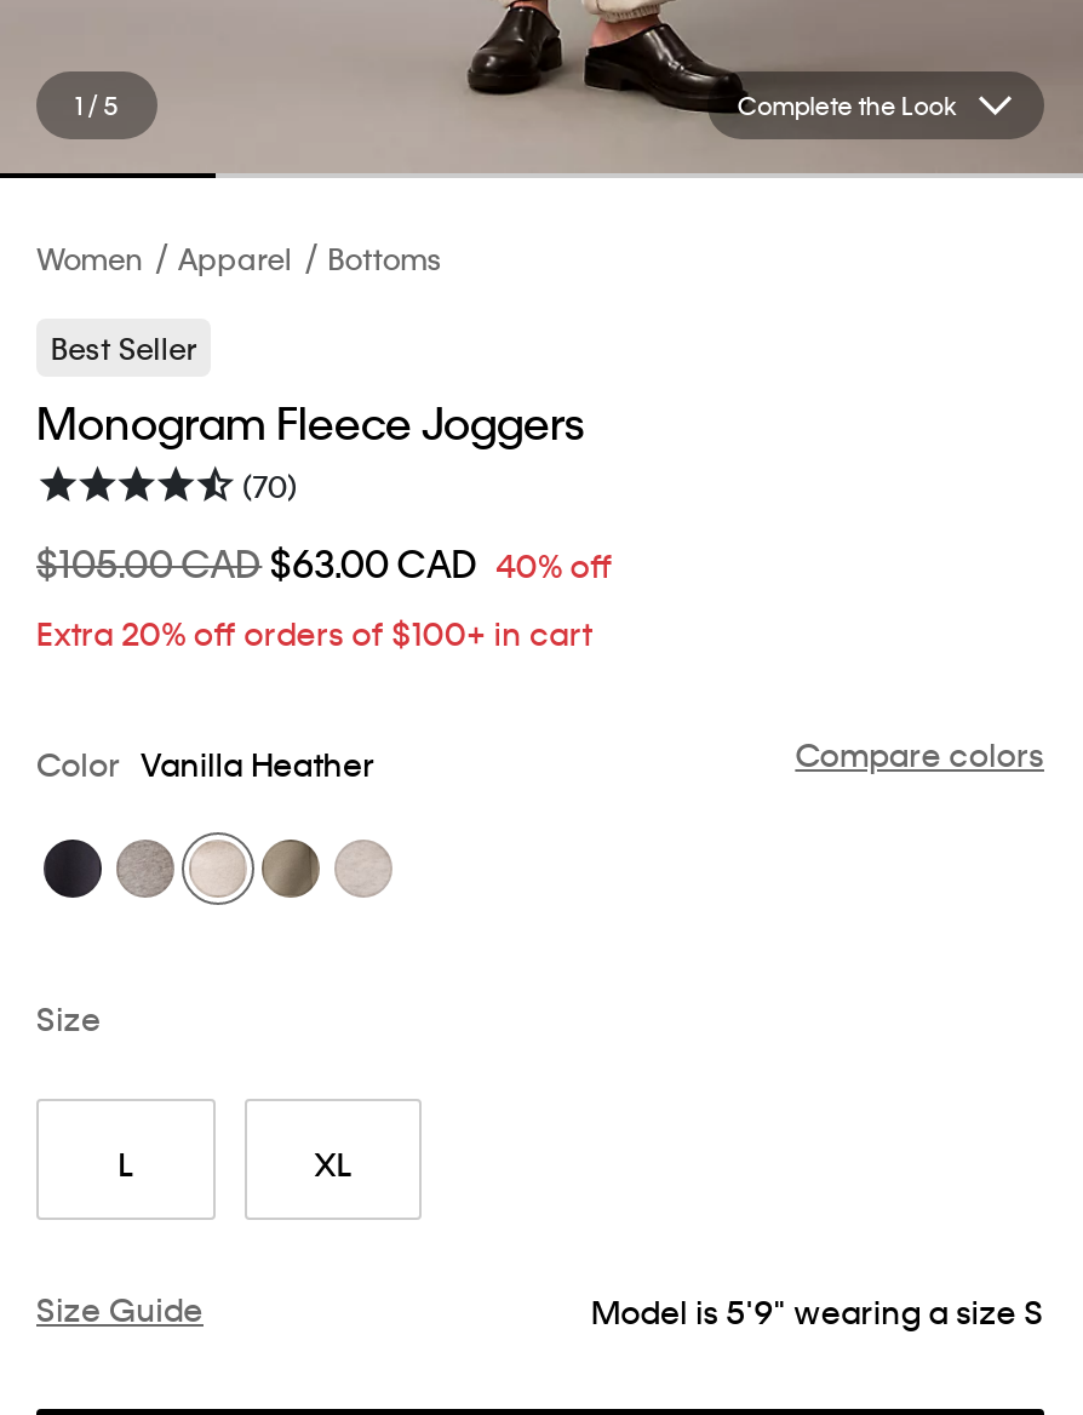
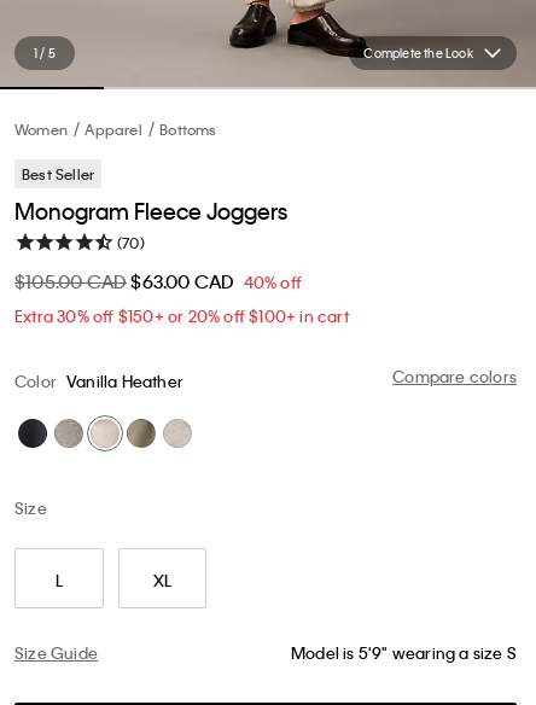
- Extra 20% off orders of $100+ in cart
+ Extra 30% off $150+ or 20% off $100+ in cart
